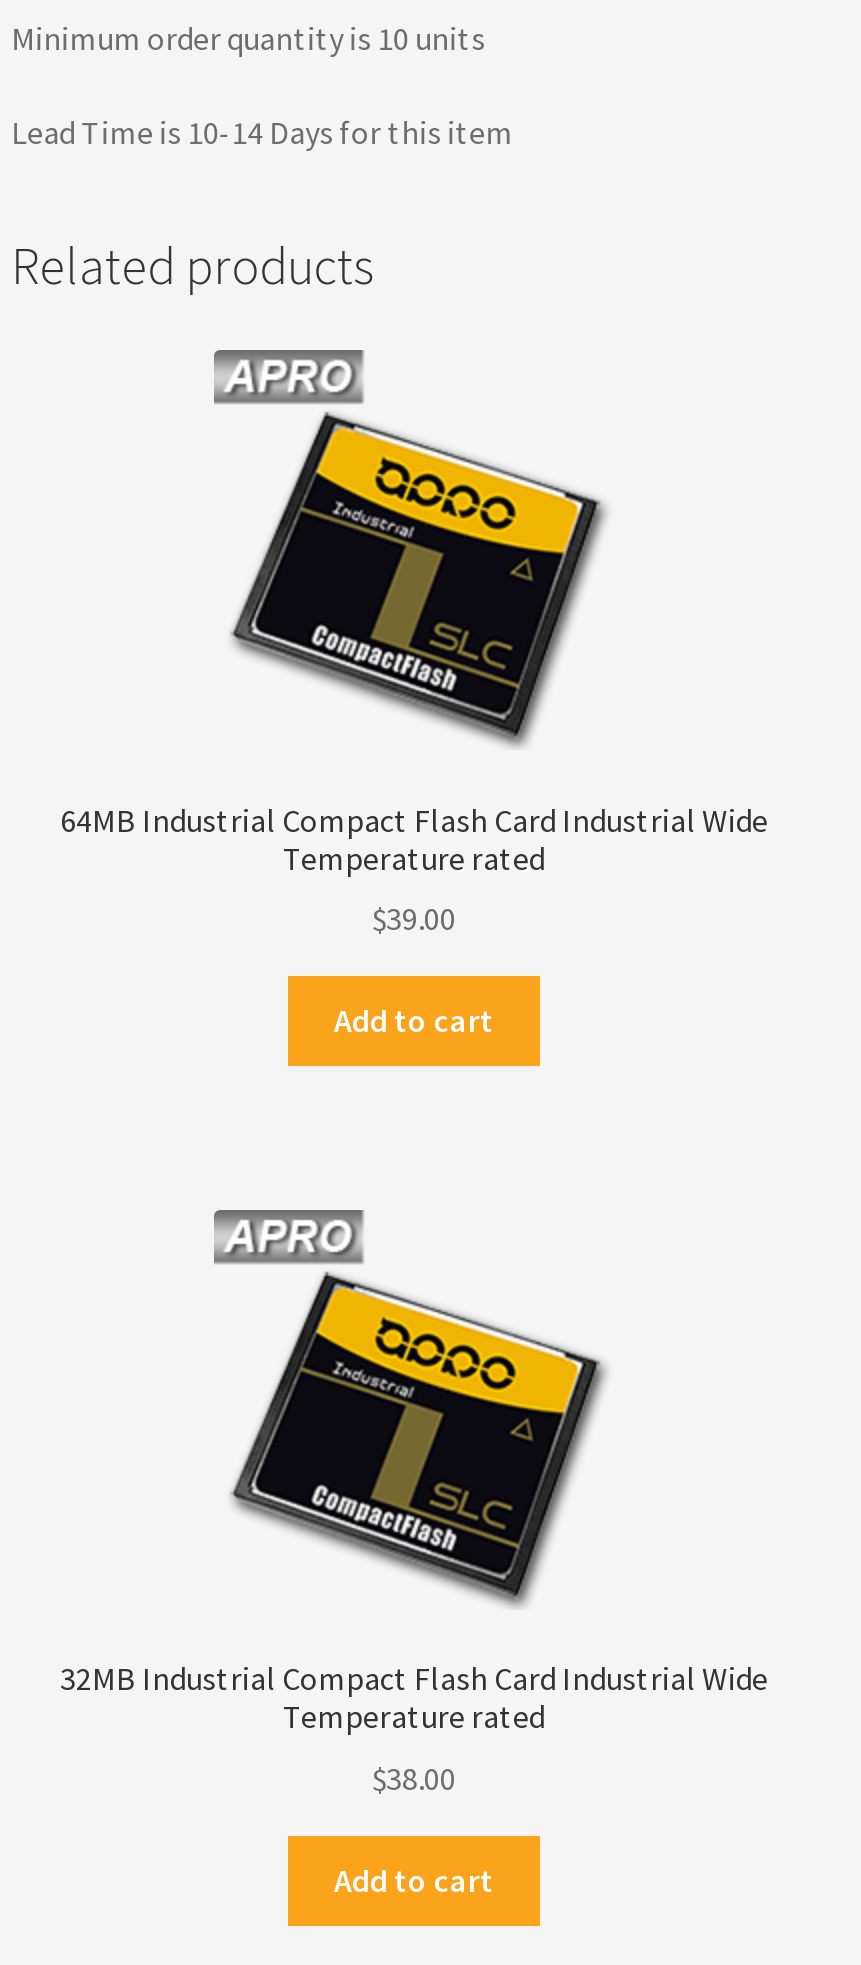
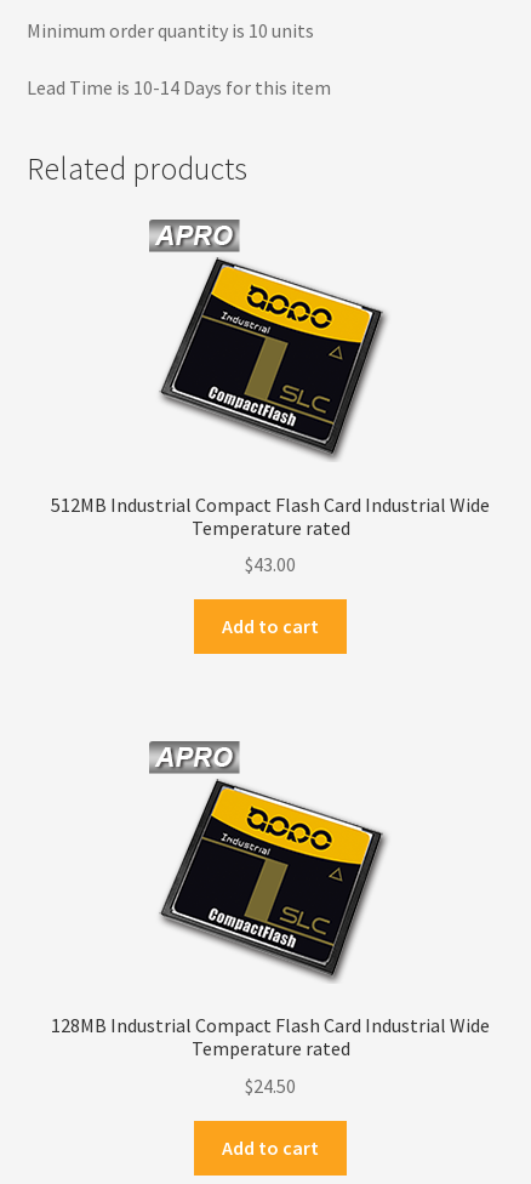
- 64MB Industrial Compact Flash Card Industrial Wide
+ 512MB Industrial Compact Flash Card Industrial Wide

- $39.00
+ $43.00

- 32MB Industrial Compact Flash Card Industrial Wide
+ 128MB Industrial Compact Flash Card Industrial Wide

- $38.00
+ $24.50
